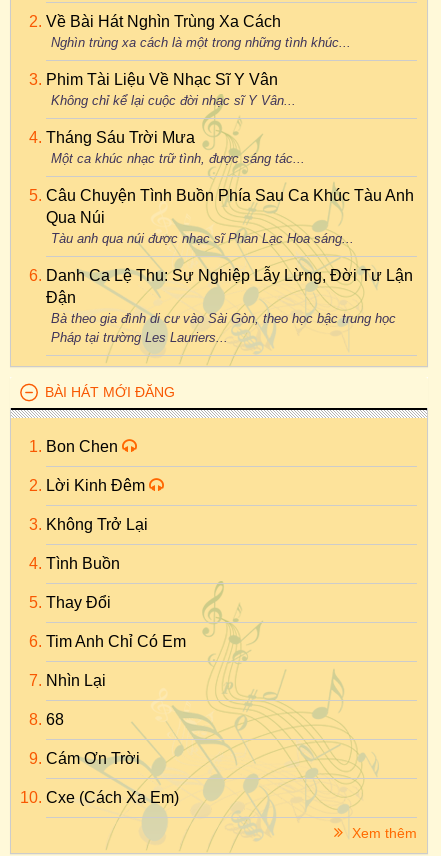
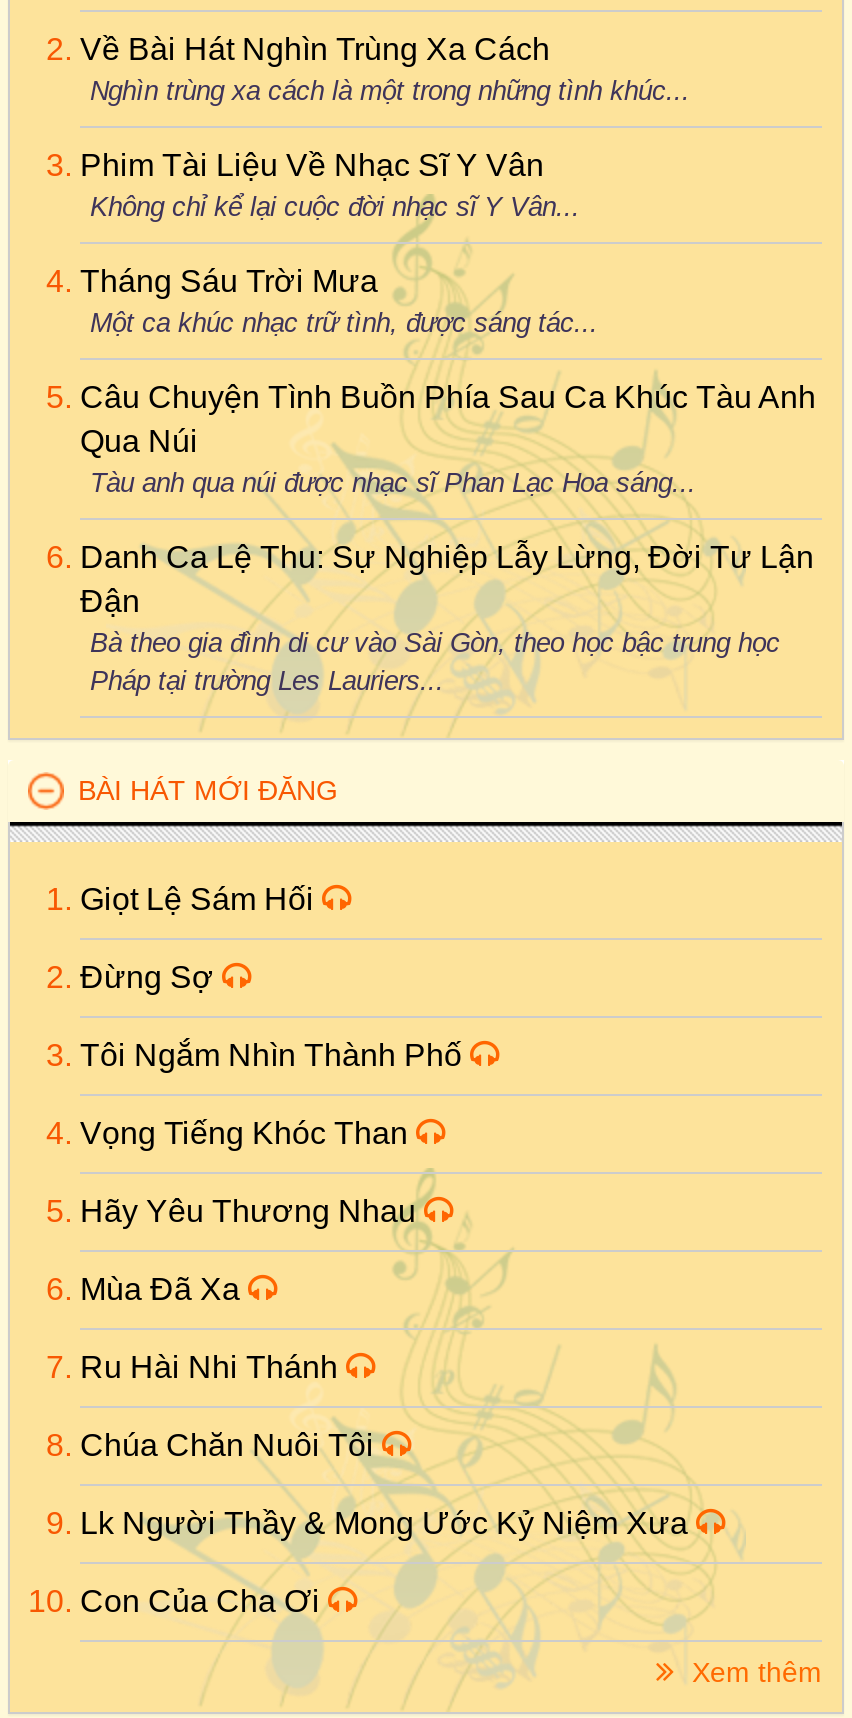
- Bon Chen
+ Giọt Lệ Sám Hối

- Lời Kinh Đêm
+ Đừng Sợ

- Không Trở Lại
+ Tôi Ngắm Nhìn Thành Phố

- Tình Buồn
+ Vọng Tiếng Khóc Than

- Thay Đổi
+ Hãy Yêu Thương Nhau

- Tim Anh Chỉ Có Em
+ Mùa Đã Xa

- Nhìn Lại
+ Ru Hài Nhi Thánh

- 68
+ Chúa Chăn Nuôi Tôi

- Cám Ơn Trời
+ Lk Người Thầy & Mong Ước Kỷ Niệm Xưa

- Cxe (Cách Xa Em)
+ Con Của Cha Ơi
